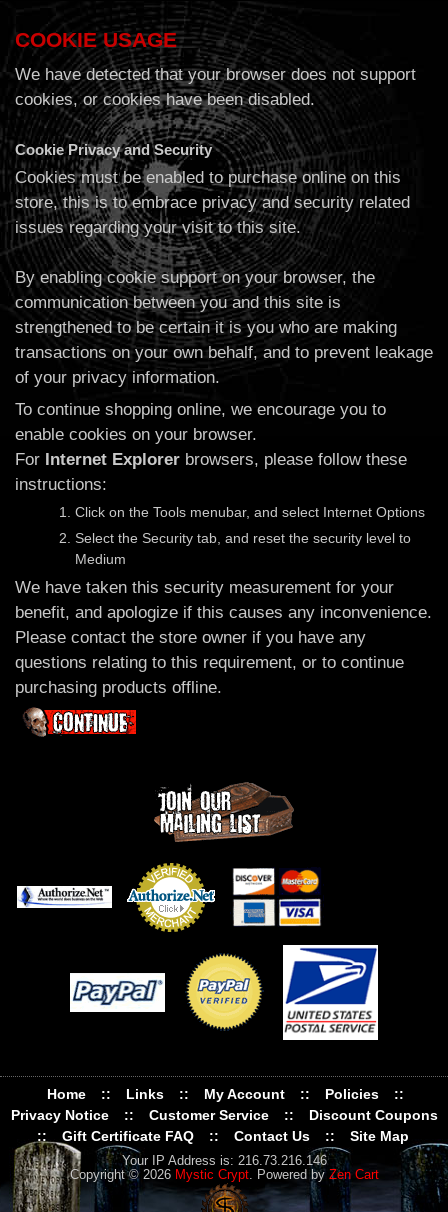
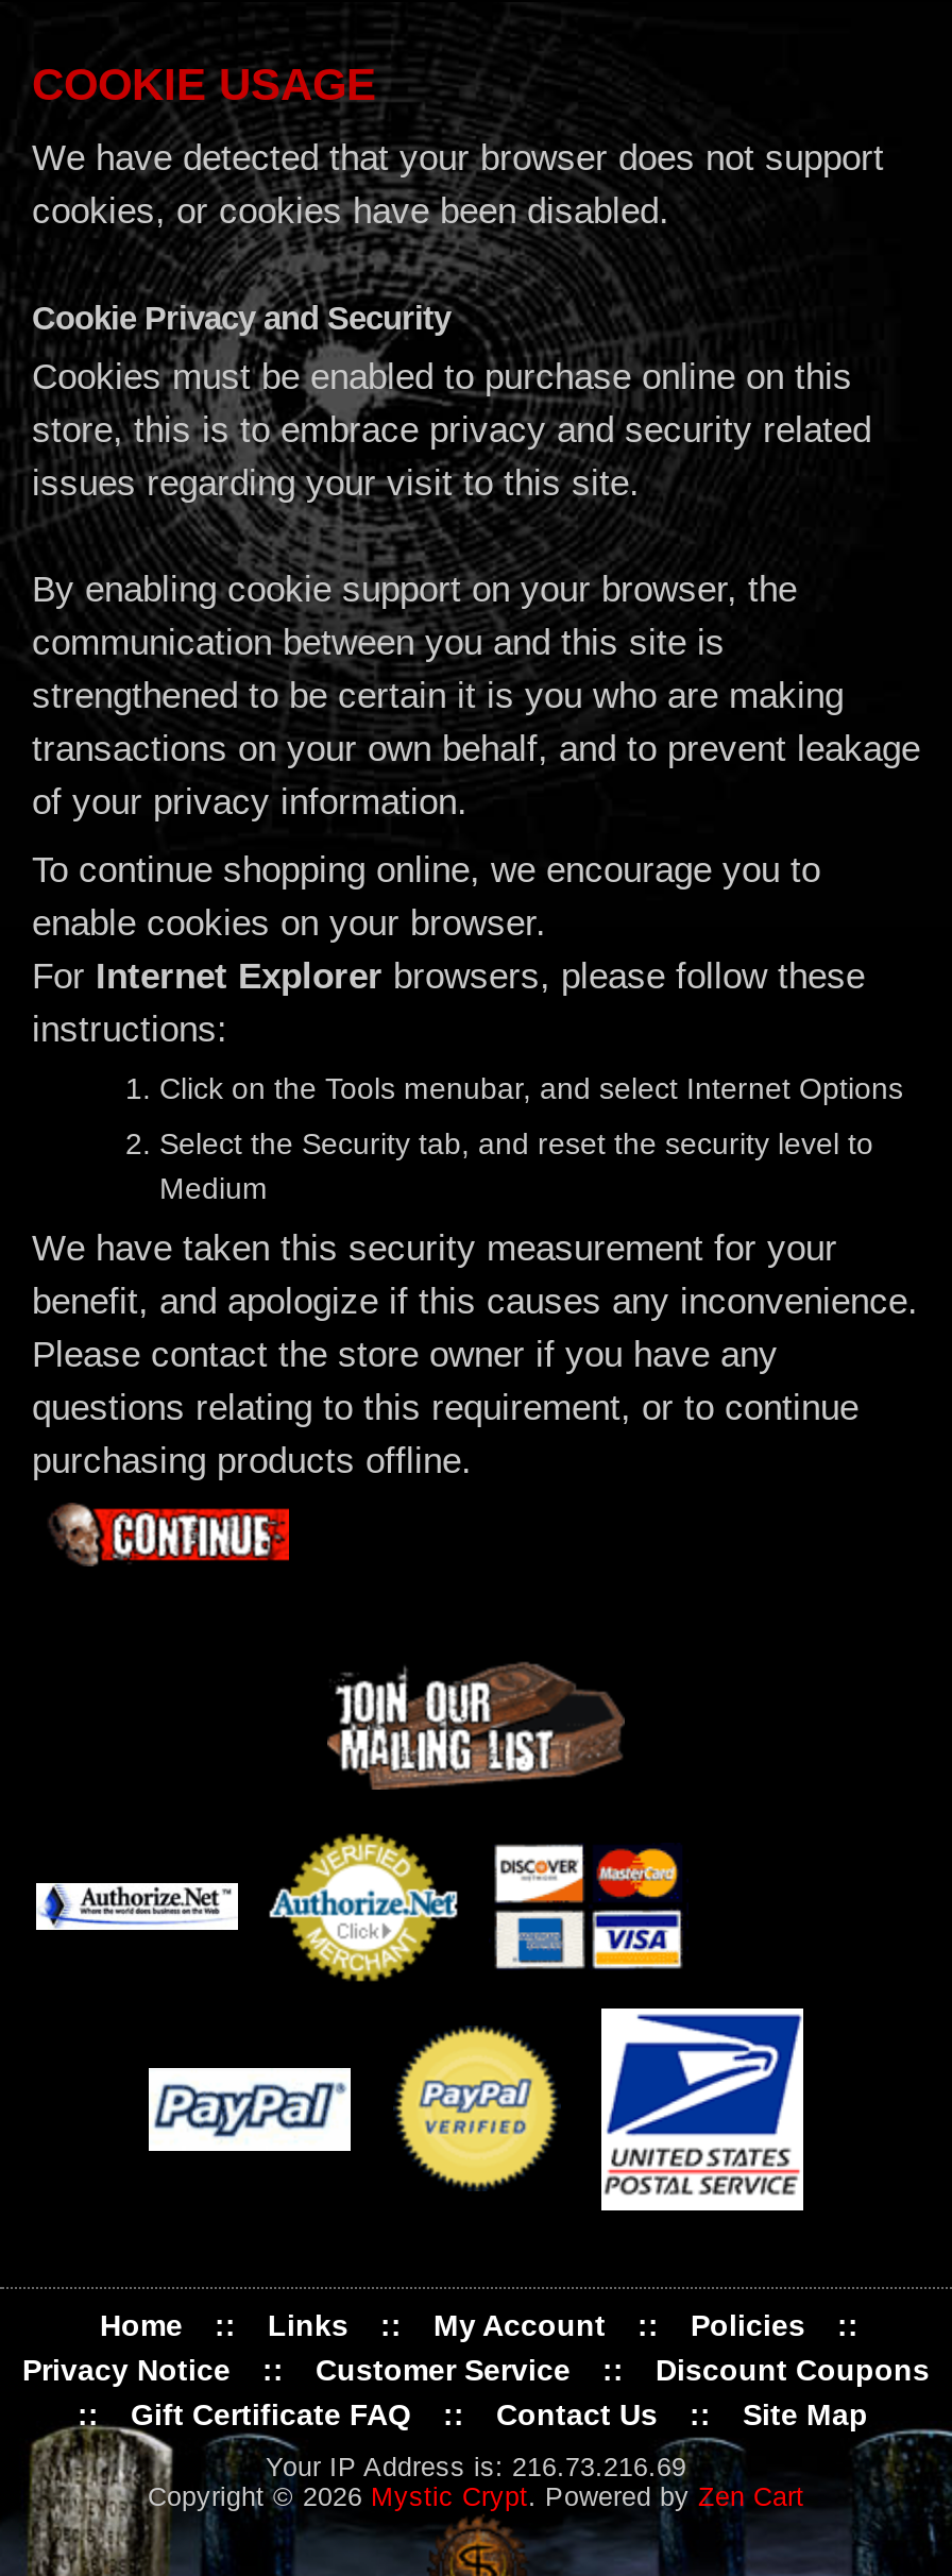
- Your IP Address is: 216.73.216.146
+ Your IP Address is: 216.73.216.69
